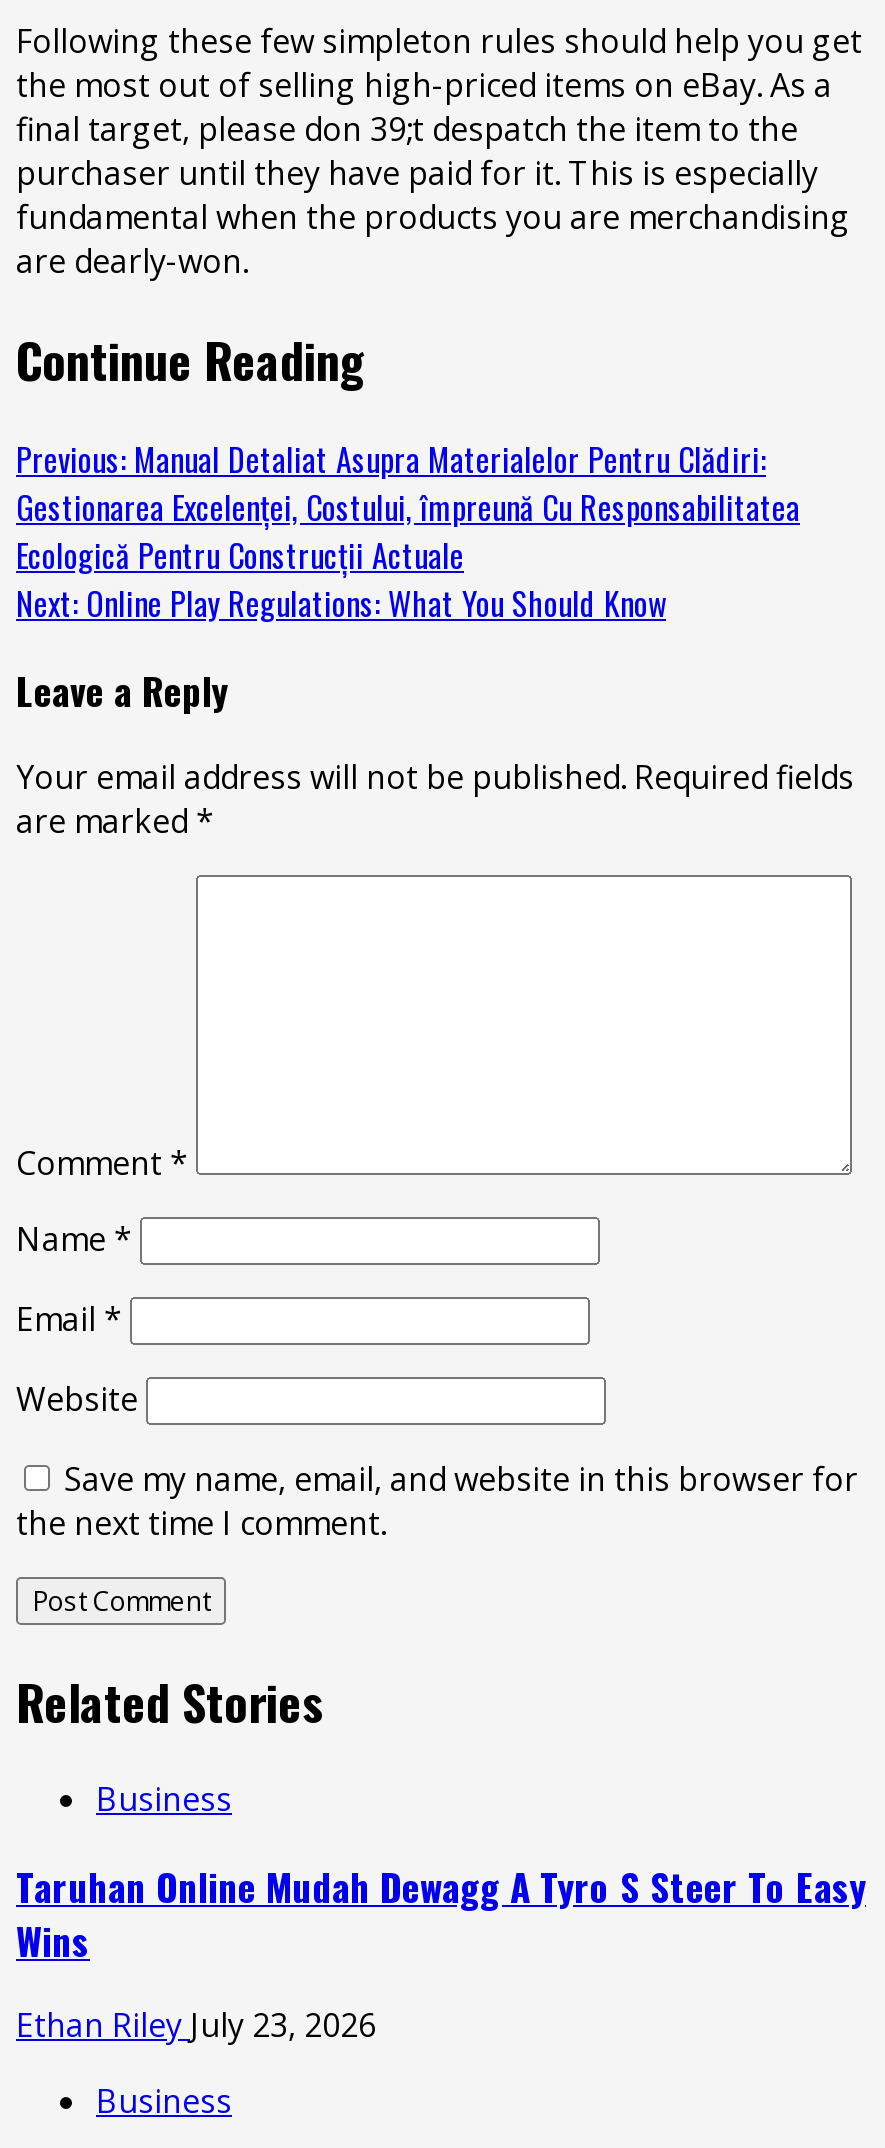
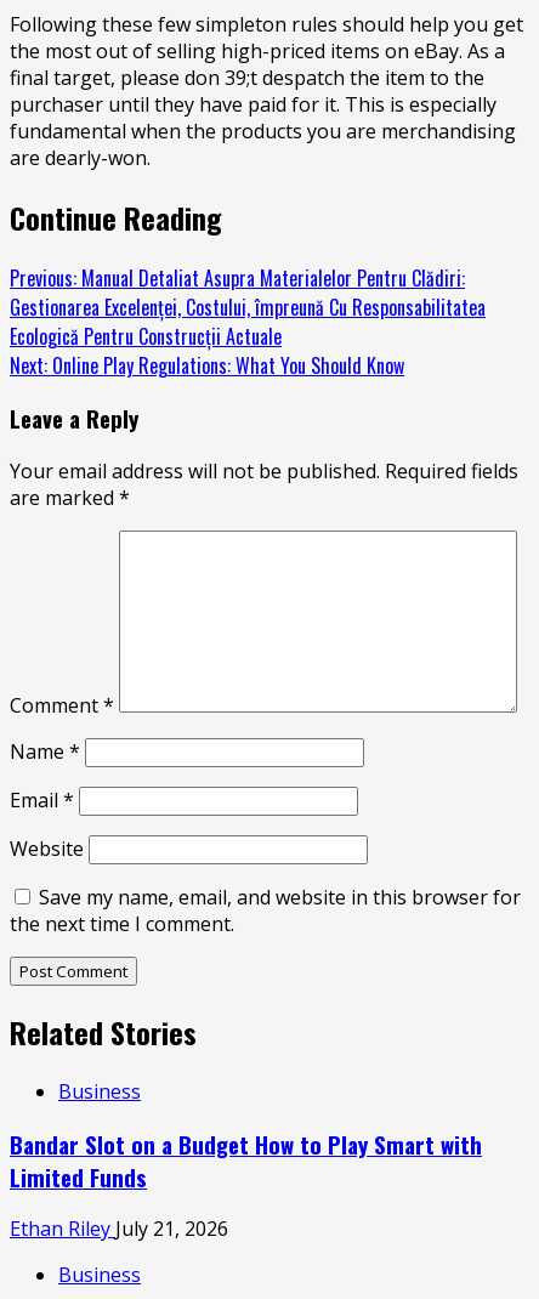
- Taruhan Online Mudah Dewagg A Tyro S Steer To Easy
- Wins
+ Bandar Slot on a Budget How to Play Smart with
+ Limited Funds

- Ethan Riley July 23, 2026
+ Ethan Riley July 21, 2026
